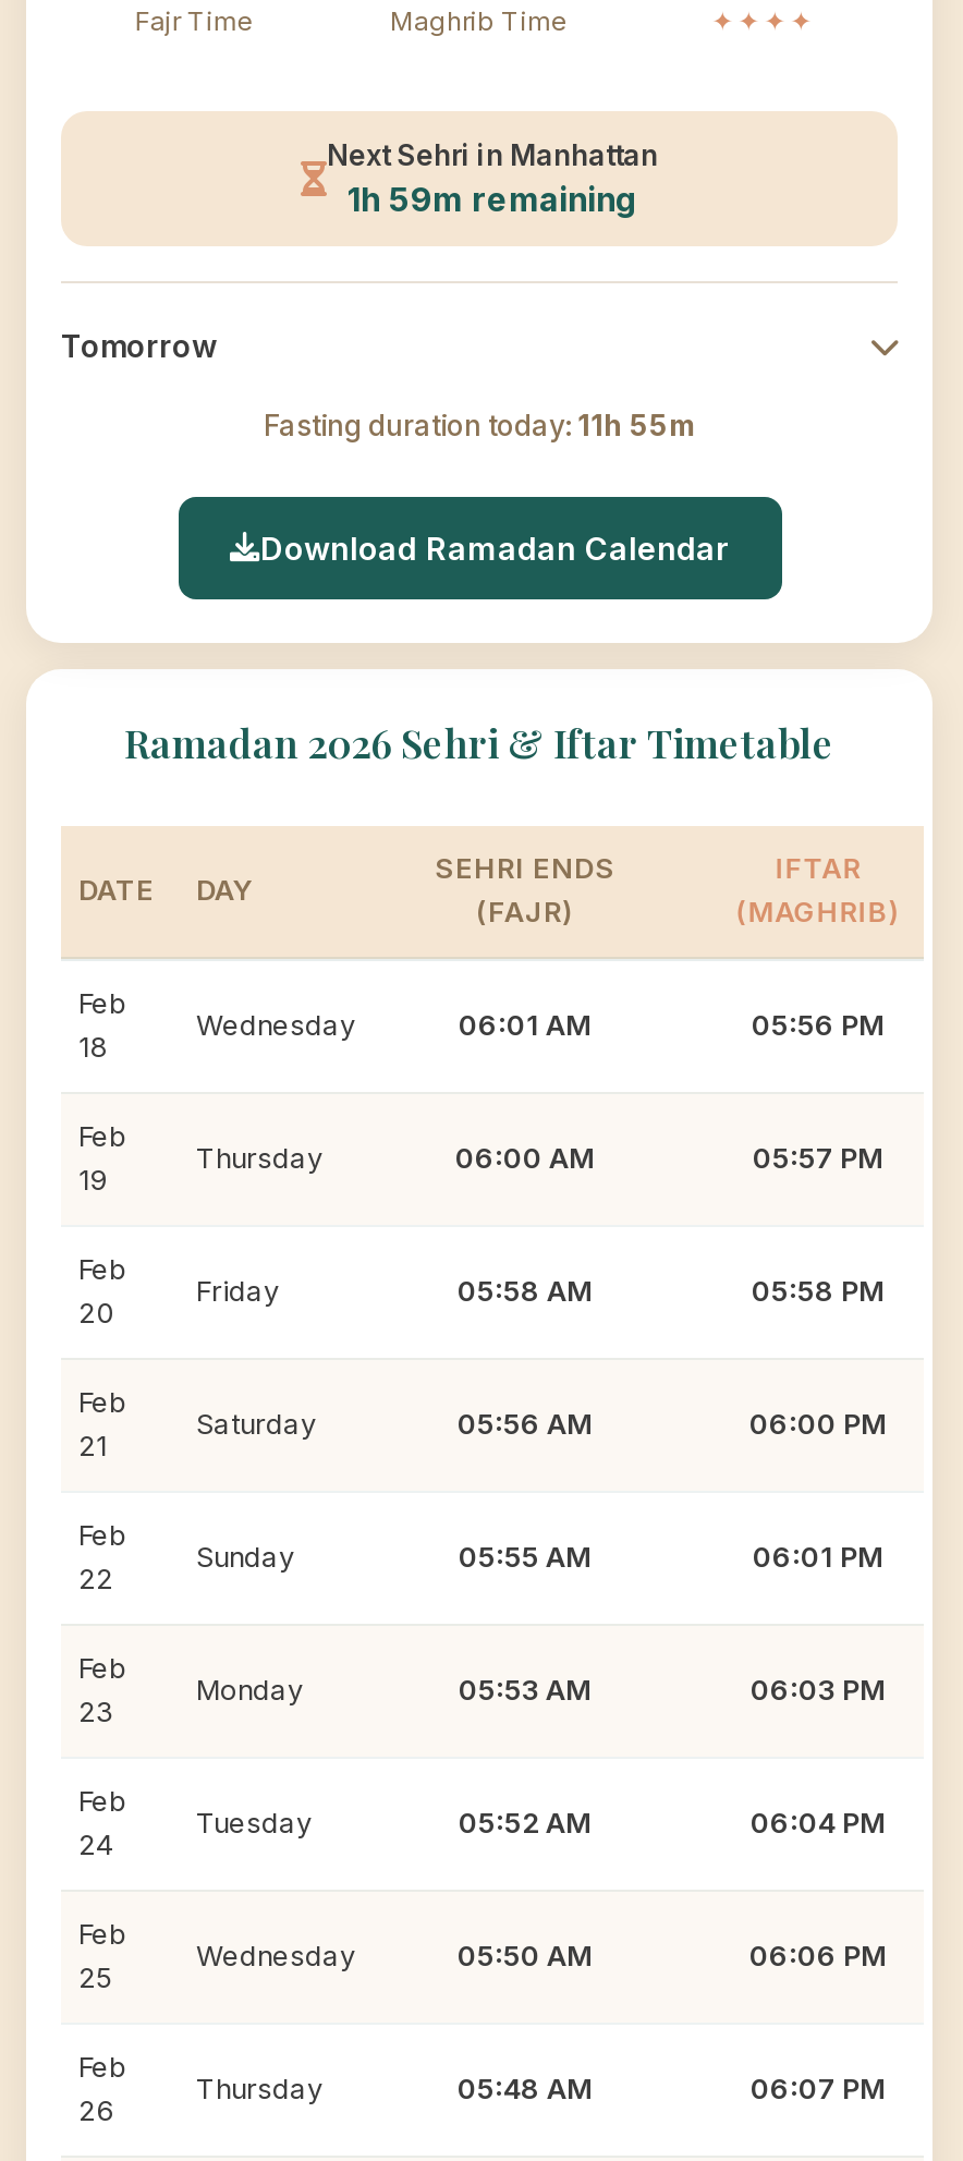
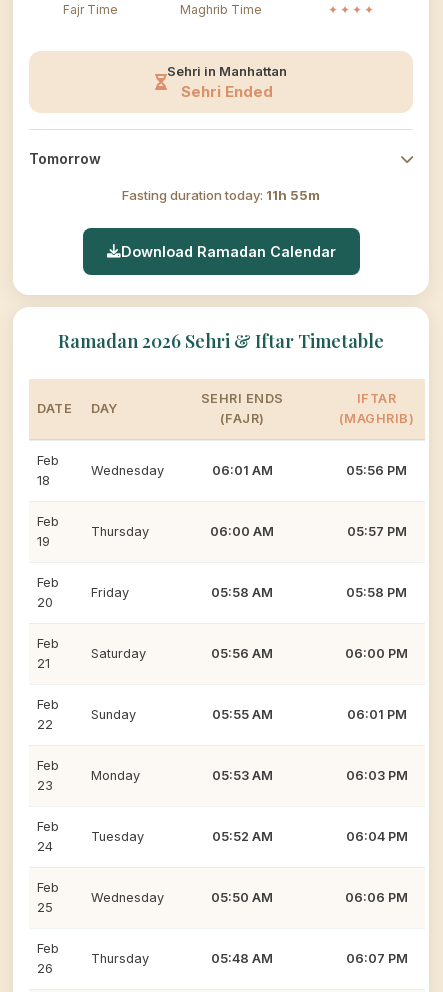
- Next Sehri in Manhattan
- 1h 59m remaining
+ Sehri in Manhattan
+ Sehri Ended
